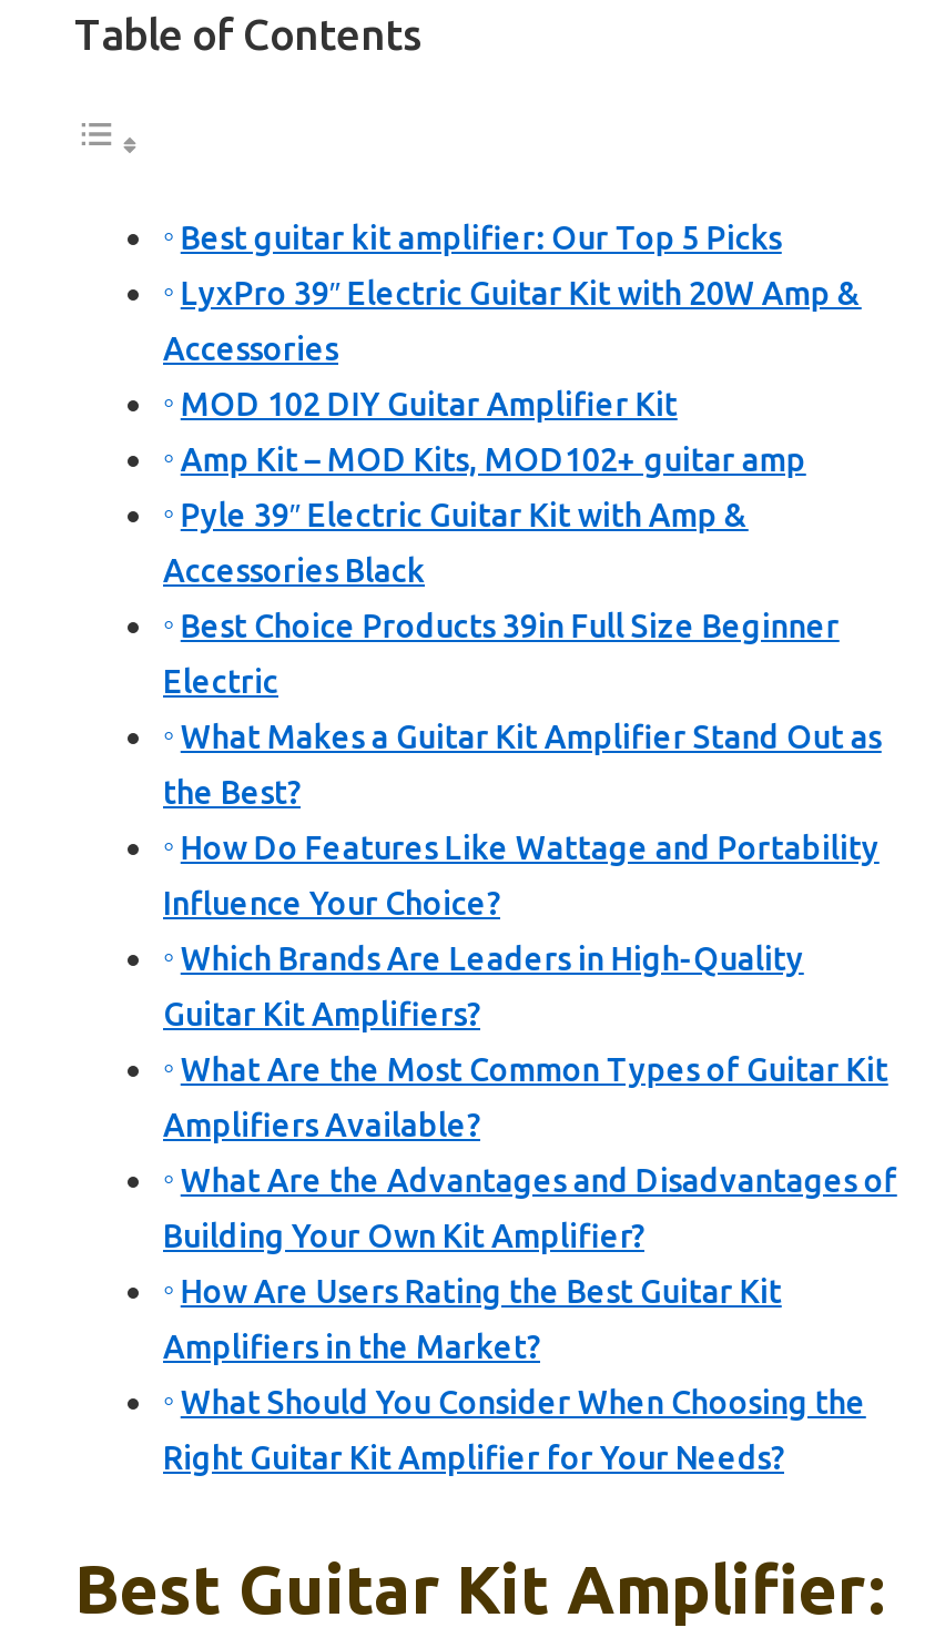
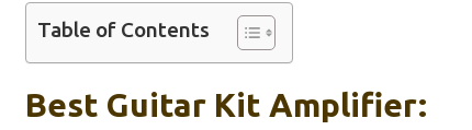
- Best guitar kit amplifier: Our Top 5 Picks
- LyxPro 39″ Electric Guitar Kit with 20W Amp &
- Accessories
- MOD 102 DIY Guitar Amplifier Kit
- Amp Kit – MOD Kits, MOD102+ guitar amp
- Pyle 39″ Electric Guitar Kit with Amp &
- Accessories Black
- Best Choice Products 39in Full Size Beginner
- Electric
- What Makes a Guitar Kit Amplifier Stand Out as
- the Best?
- How Do Features Like Wattage and Portability
- Influence Your Choice?
- Which Brands Are Leaders in High-Quality
- Guitar Kit Amplifiers?
- What Are the Most Common Types of Guitar Kit
- Amplifiers Available?
- What Are the Advantages and Disadvantages of
- Building Your Own Kit Amplifier?
- How Are Users Rating the Best Guitar Kit
- Amplifiers in the Market?
- What Should You Consider When Choosing the
- Right Guitar Kit Amplifier for Your Needs?
